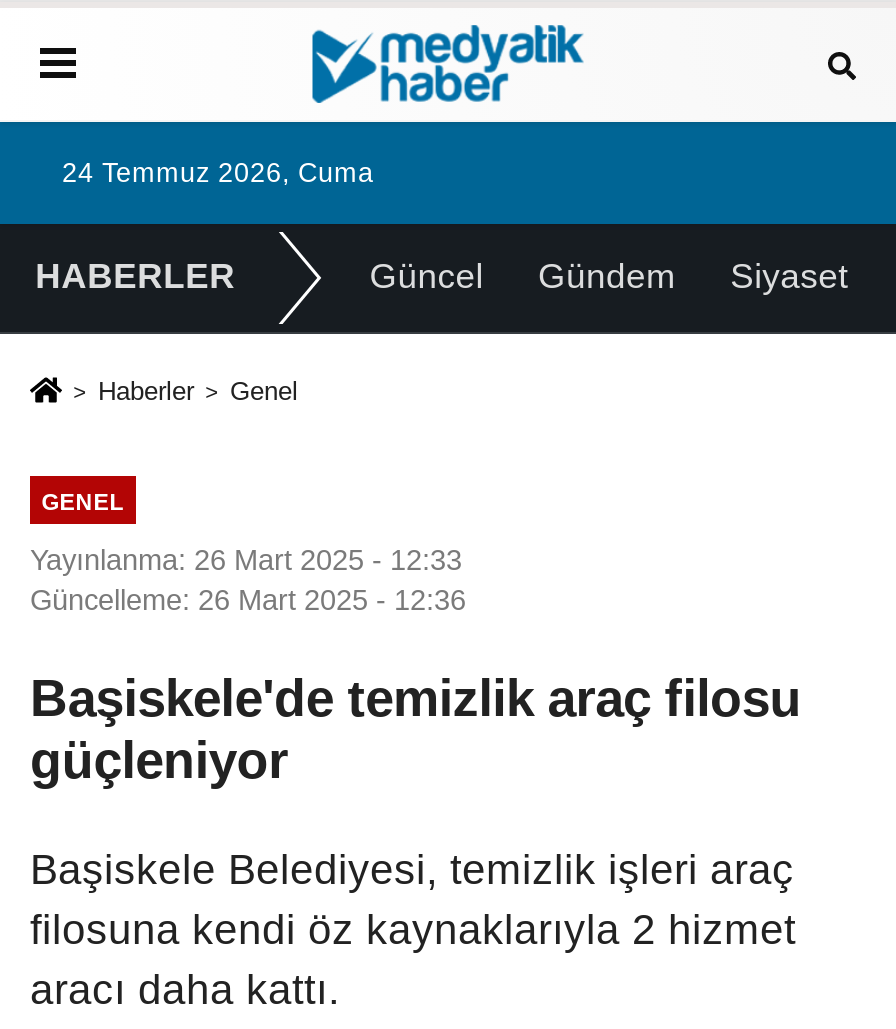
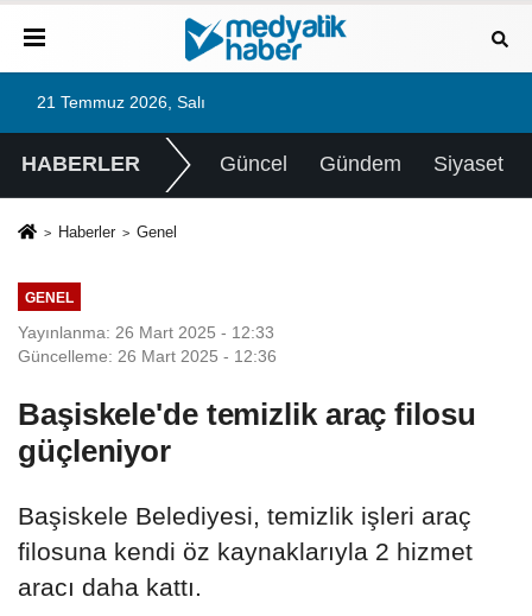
- 24 Temmuz 2026, Cuma
+ 21 Temmuz 2026, Salı
